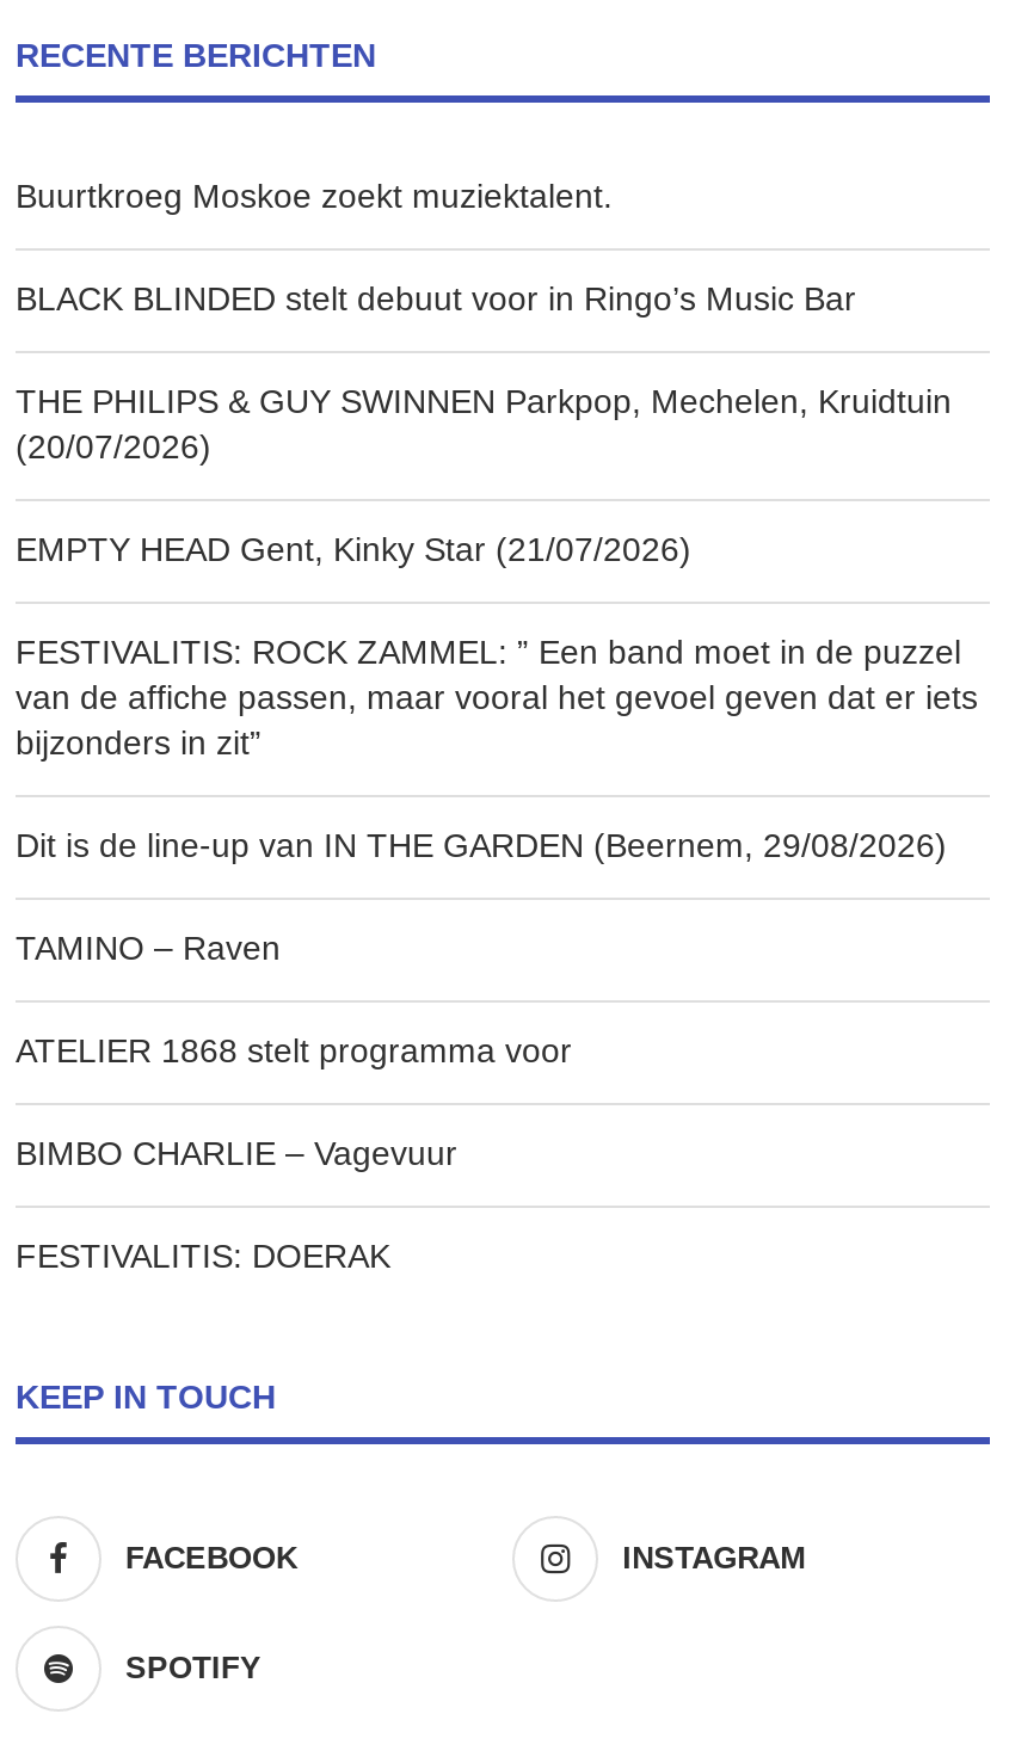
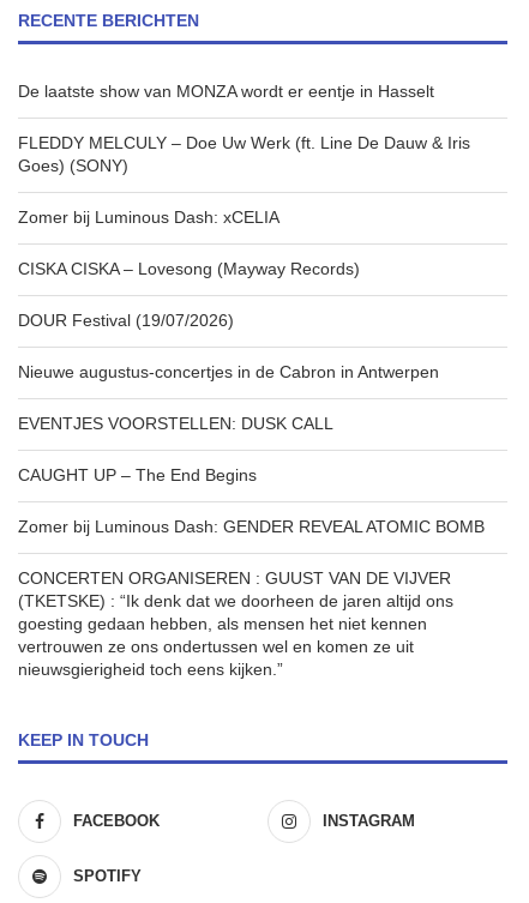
- Buurtkroeg Moskoe zoekt muziektalent.
+ De laatste show van MONZA wordt er eentje in Hasselt

- BLACK BLINDED stelt debuut voor in Ringo’s Music Bar
+ FLEDDY MELCULY – Doe Uw Werk (ft. Line De Dauw & Iris
+ Goes) (SONY)

- THE PHILIPS & GUY SWINNEN Parkpop, Mechelen, Kruidtuin
- (20/07/2026)
+ Zomer bij Luminous Dash: xCELIA

- EMPTY HEAD Gent, Kinky Star (21/07/2026)
+ CISKA CISKA – Lovesong (Mayway Records)

- FESTIVALITIS: ROCK ZAMMEL: ” Een band moet in de puzzel
- van de affiche passen, maar vooral het gevoel geven dat er iets
- bijzonders in zit”
+ DOUR Festival (19/07/2026)

- Dit is de line-up van IN THE GARDEN (Beernem, 29/08/2026)
+ Nieuwe augustus-concertjes in de Cabron in Antwerpen

- TAMINO – Raven
+ EVENTJES VOORSTELLEN: DUSK CALL

- ATELIER 1868 stelt programma voor
+ CAUGHT UP – The End Begins

- BIMBO CHARLIE – Vagevuur
+ Zomer bij Luminous Dash: GENDER REVEAL ATOMIC BOMB

- FESTIVALITIS: DOERAK
+ CONCERTEN ORGANISEREN : GUUST VAN DE VIJVER
+ (TKETSKE) : “Ik denk dat we doorheen de jaren altijd ons
+ goesting gedaan hebben, als mensen het niet kennen
+ vertrouwen ze ons ondertussen wel en komen ze uit
+ nieuwsgierigheid toch eens kijken.”
